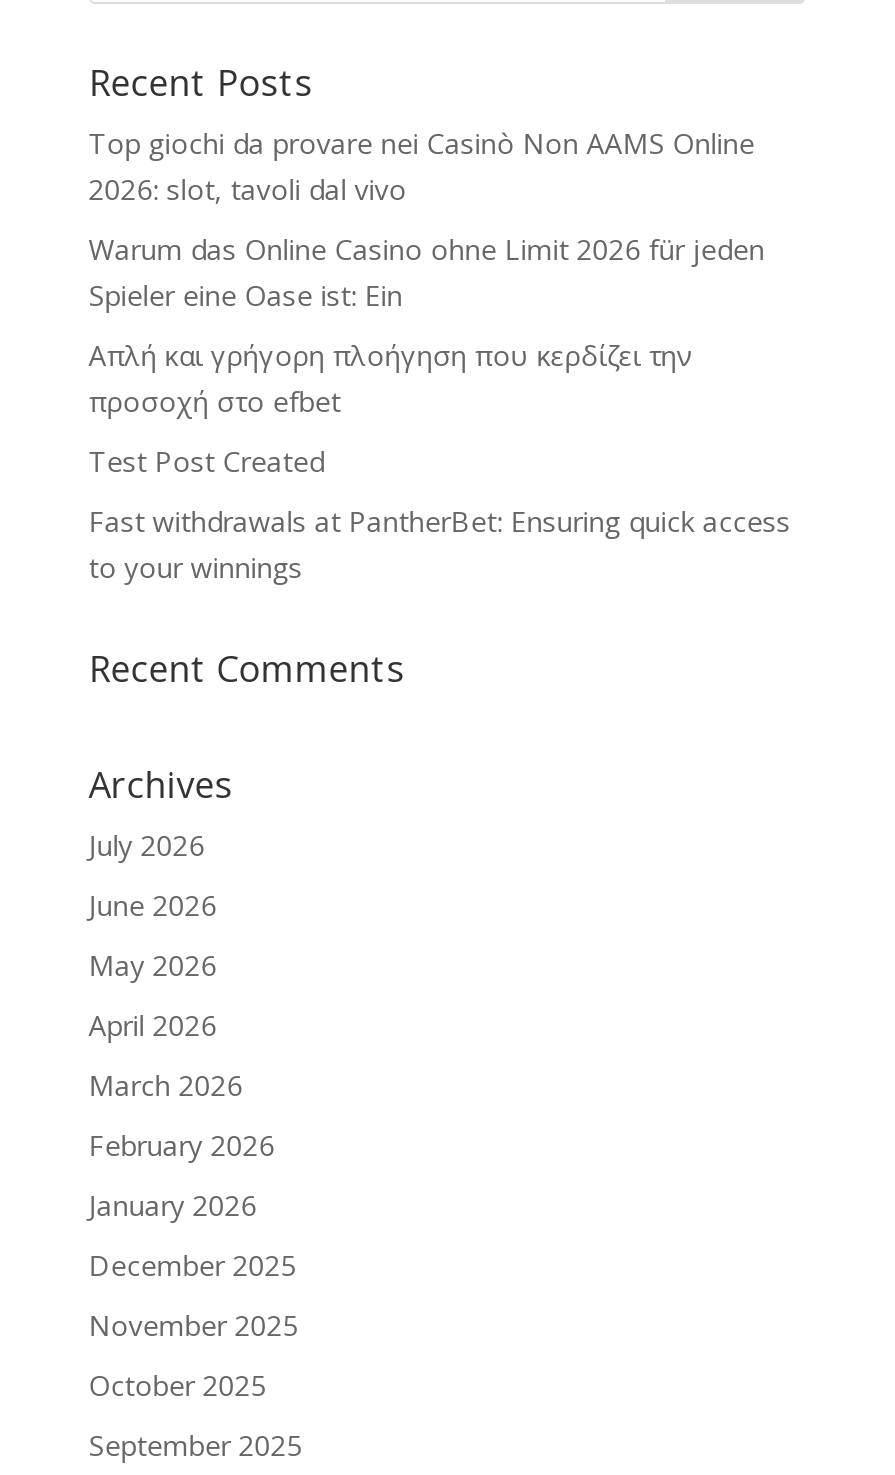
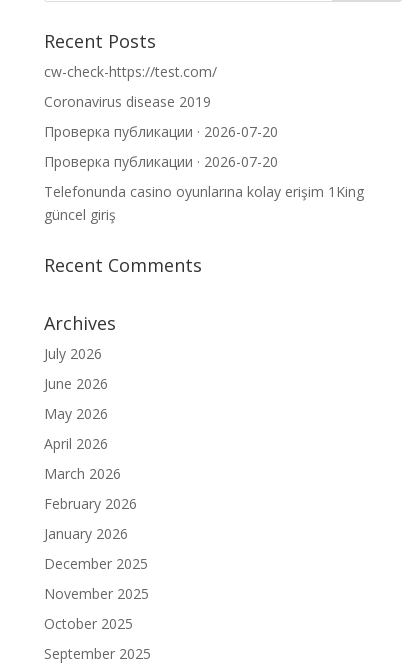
- Top giochi da provare nei Casinò Non AAMS Online
- 2026: slot, tavoli dal vivo
+ cw-check-https://test.com/

- Warum das Online Casino ohne Limit 2026 für jeden
- Spieler eine Oase ist: Ein
+ Coronavirus disease 2019

- Απλή και γρήγορη πλοήγηση που κερδίζει την
- προσοχή στο efbet
+ Проверка публикации · 2026-07-20

- Test Post Created
+ Проверка публикации · 2026-07-20

- Fast withdrawals at PantherBet: Ensuring quick access
- to your winnings
+ Telefonunda casino oyunlarına kolay erişim 1King
+ güncel giriş
